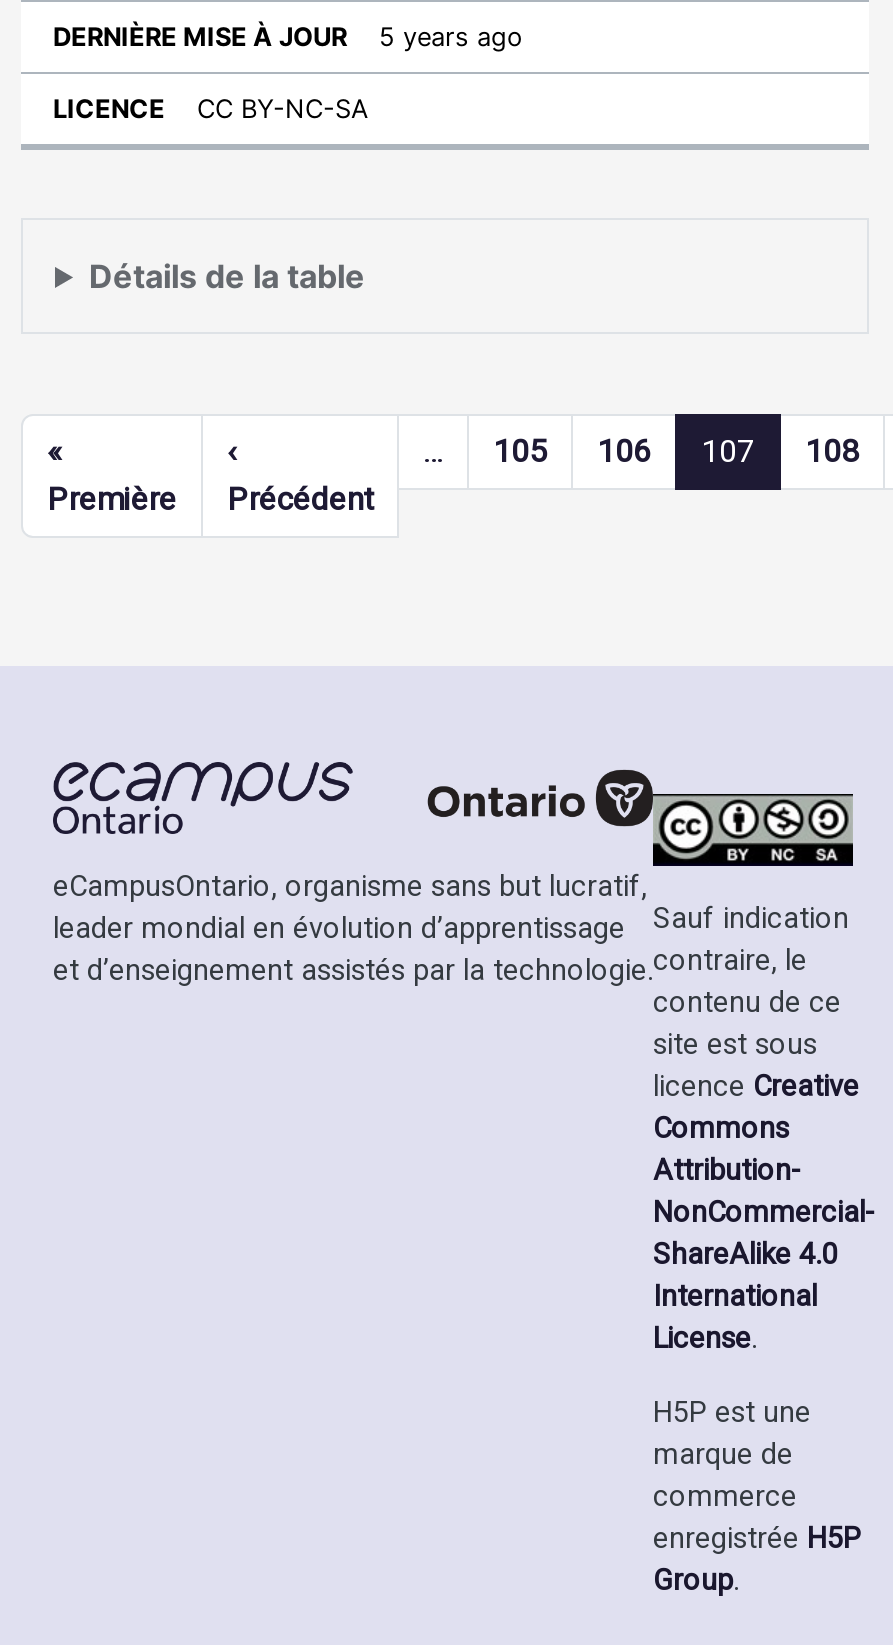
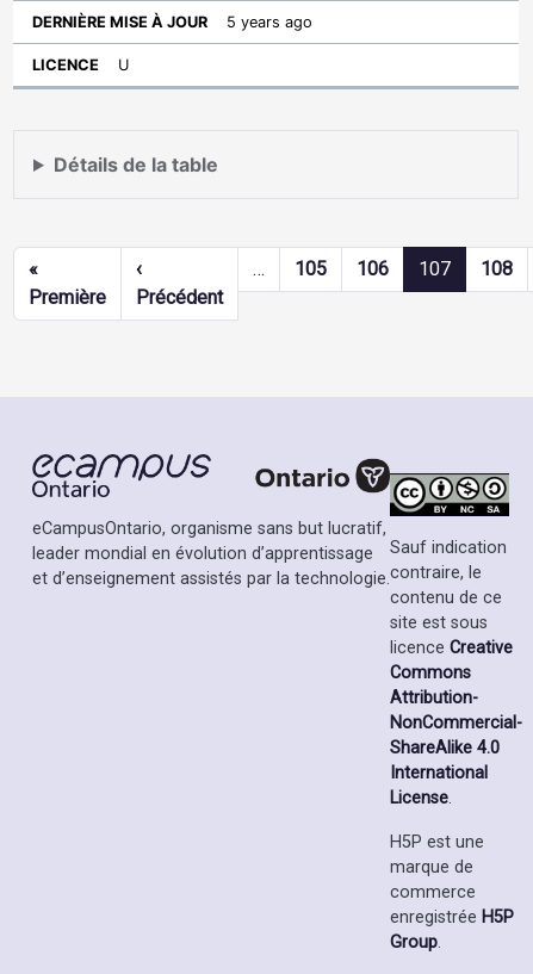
- CC BY-NC-SA
+ U
